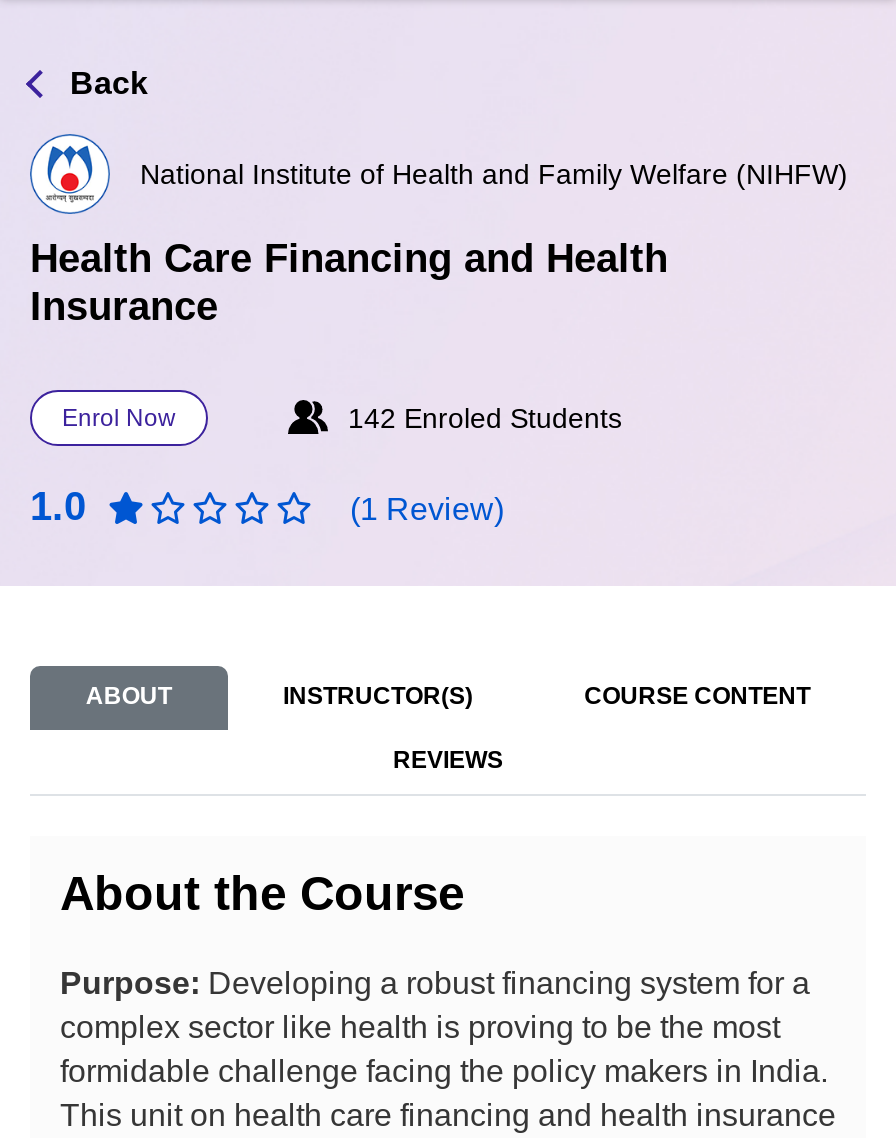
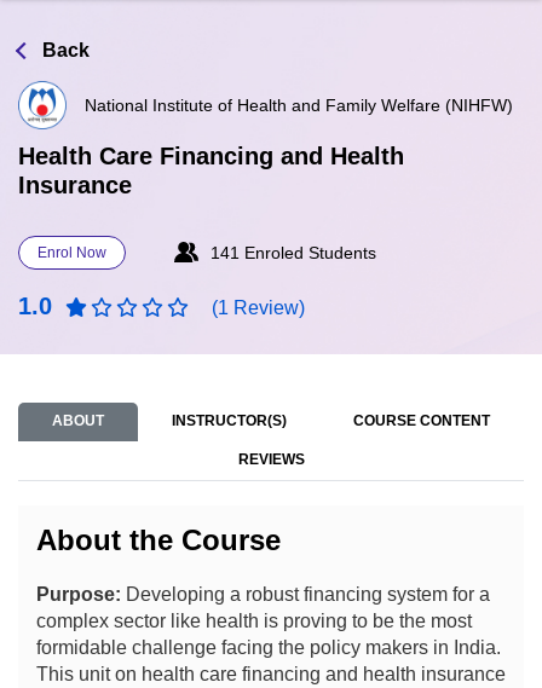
- 142 Enroled Students
+ 141 Enroled Students
